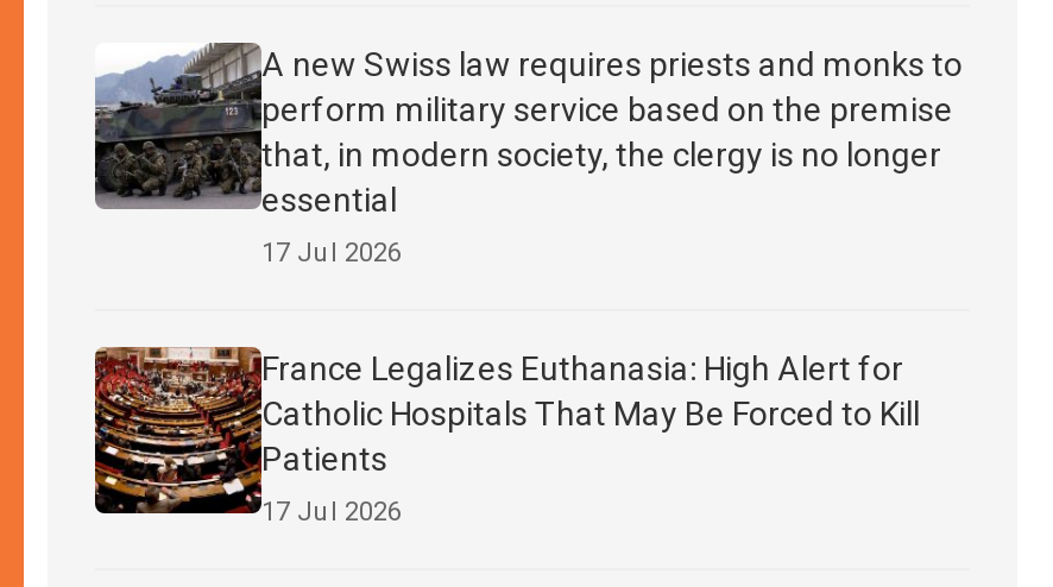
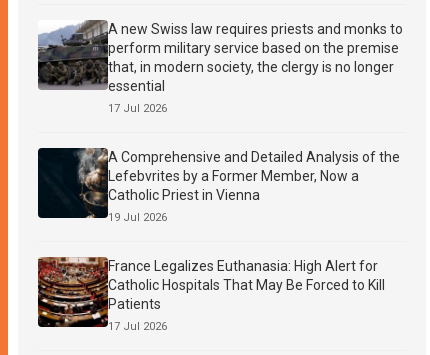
+ [image]
+ A Comprehensive and Detailed Analysis of the
+ Lefebvrites by a Former Member, Now a
+ Catholic Priest in Vienna
+ 19 Jul 2026
